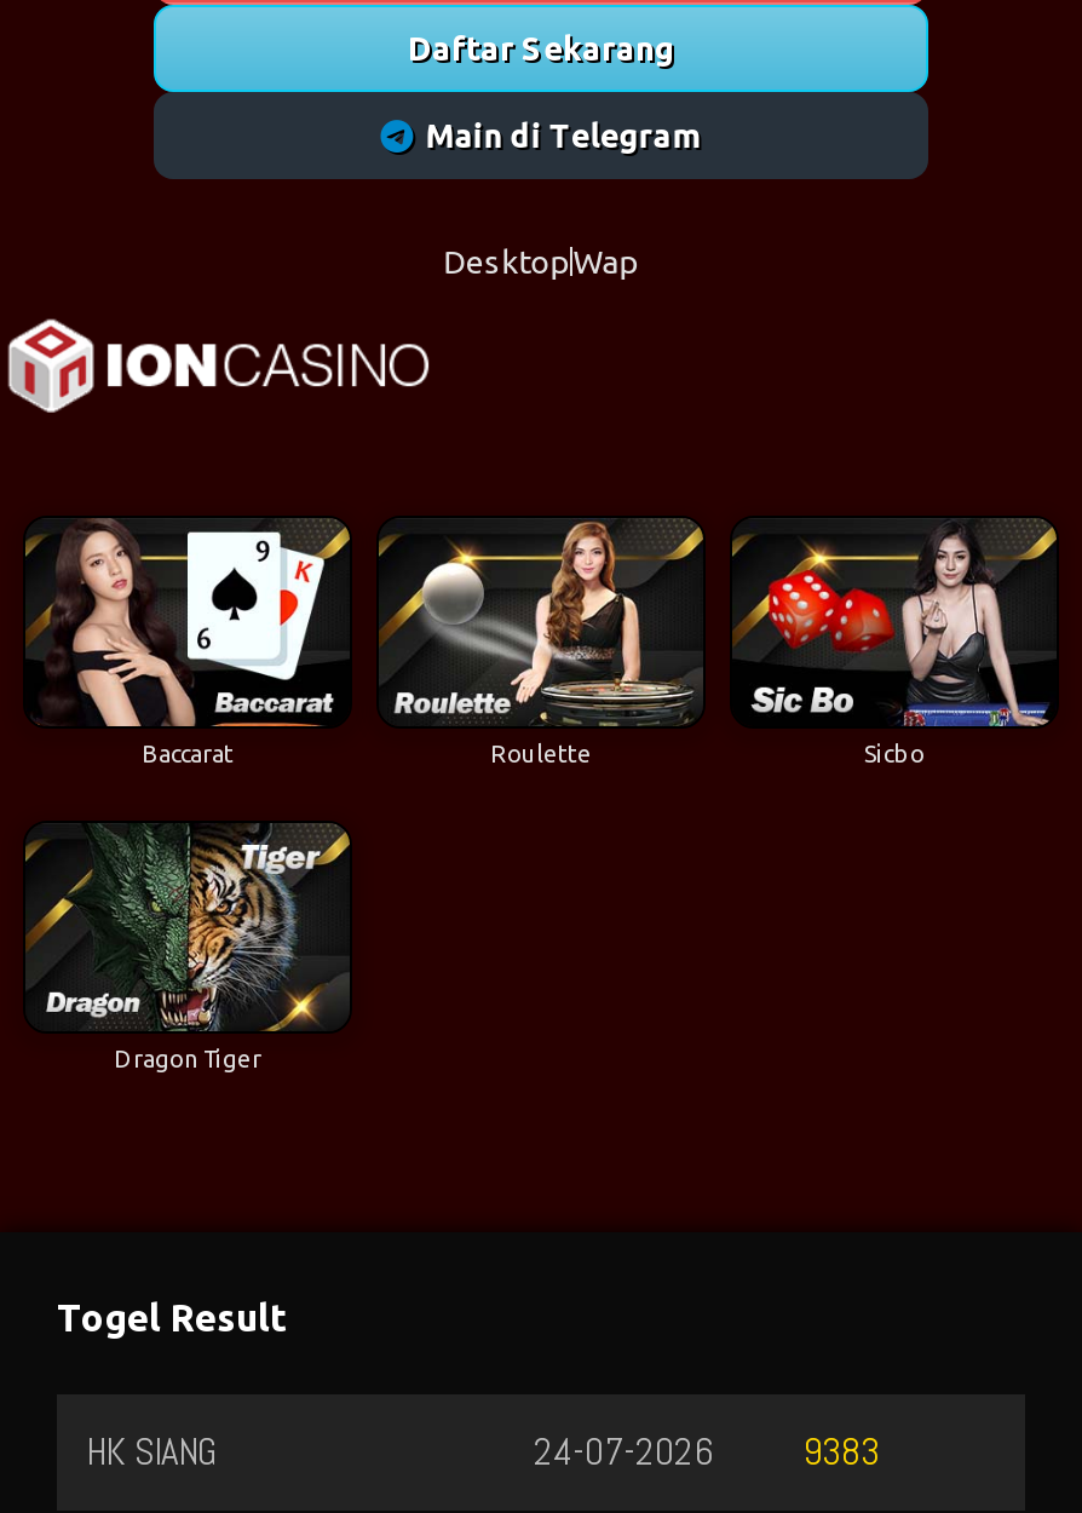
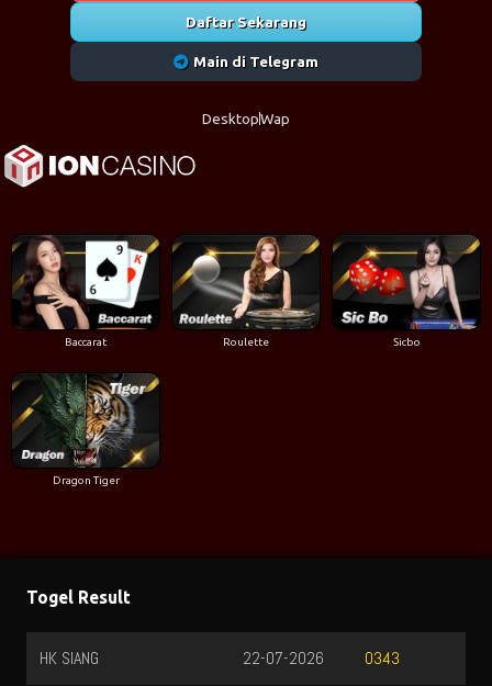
- 24-07-2026
+ 22-07-2026

- 9383
+ 0343
